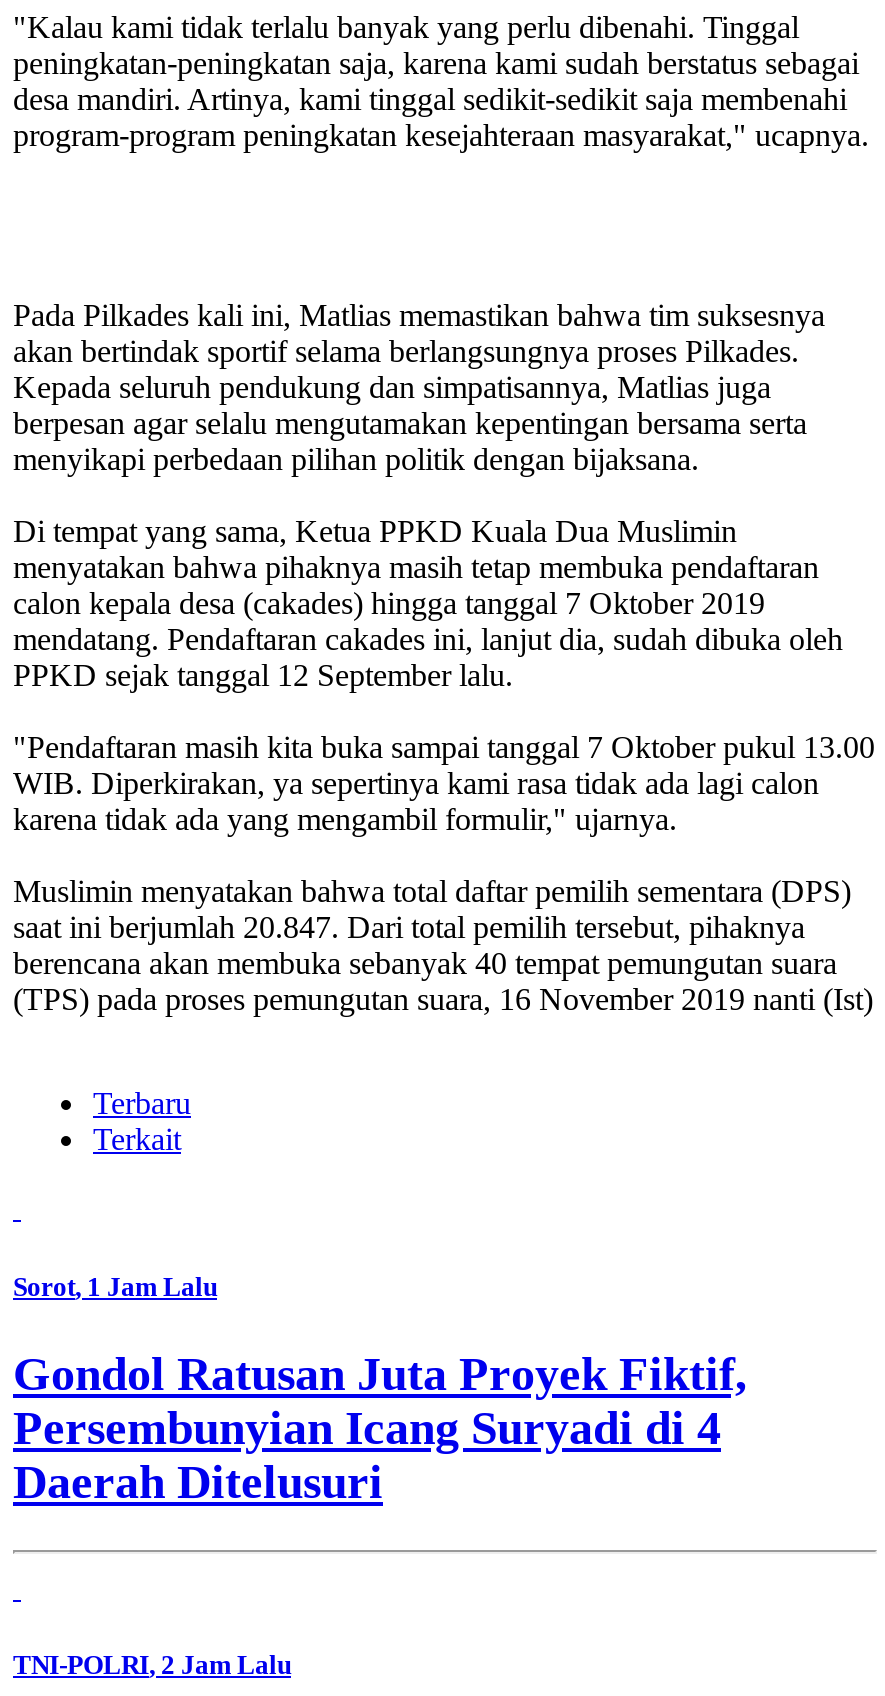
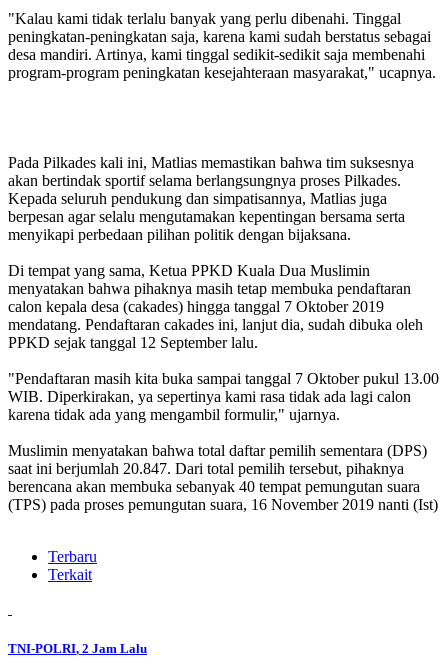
- Sorot, 1 Jam Lalu
- Gondol Ratusan Juta Proyek Fiktif,
- Persembunyian Icang Suryadi di 4
- Daerah Ditelusuri
